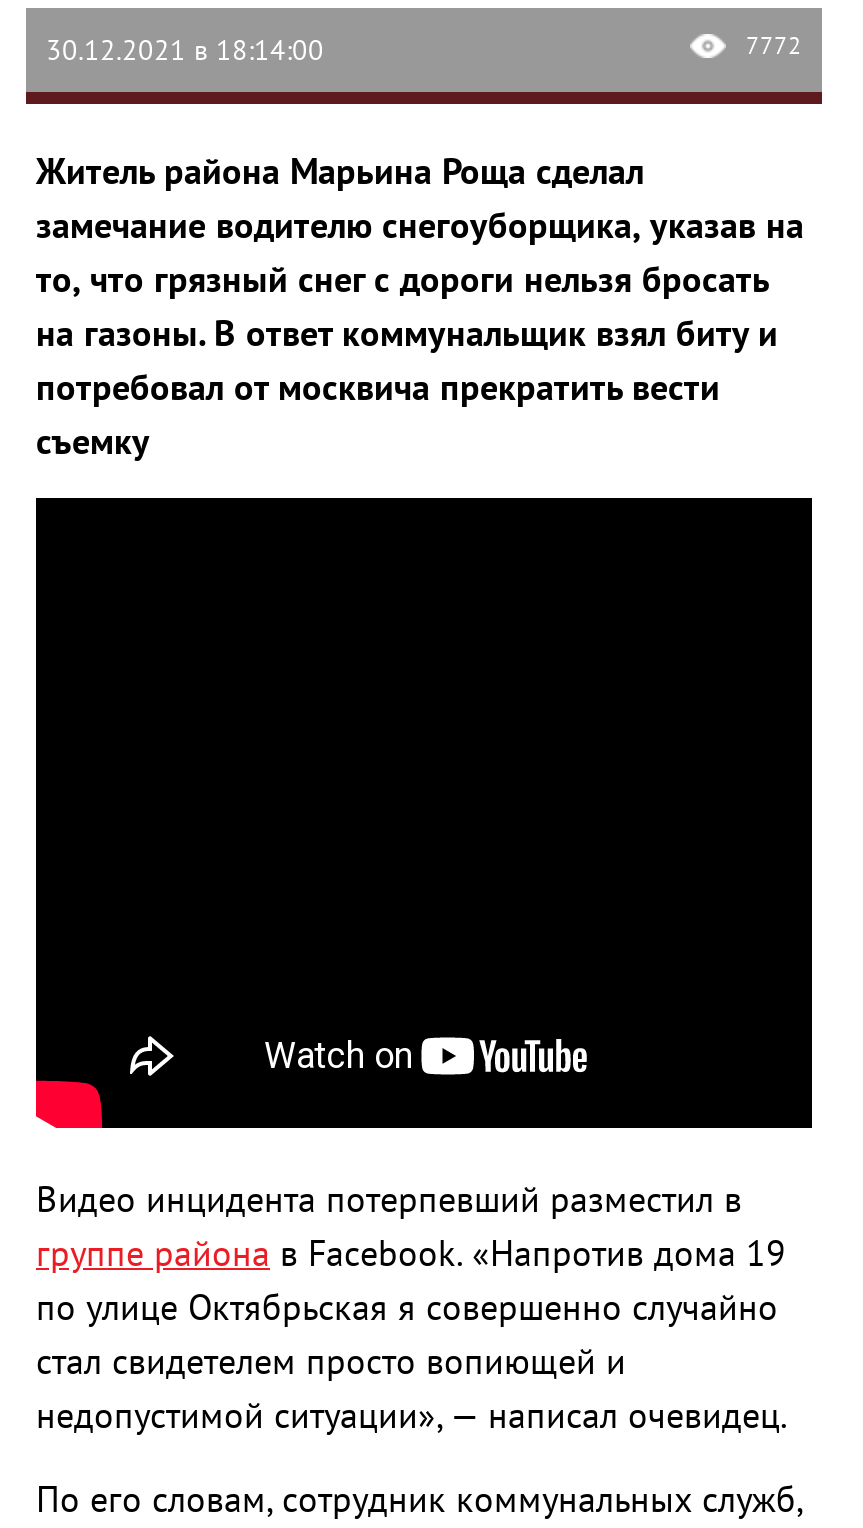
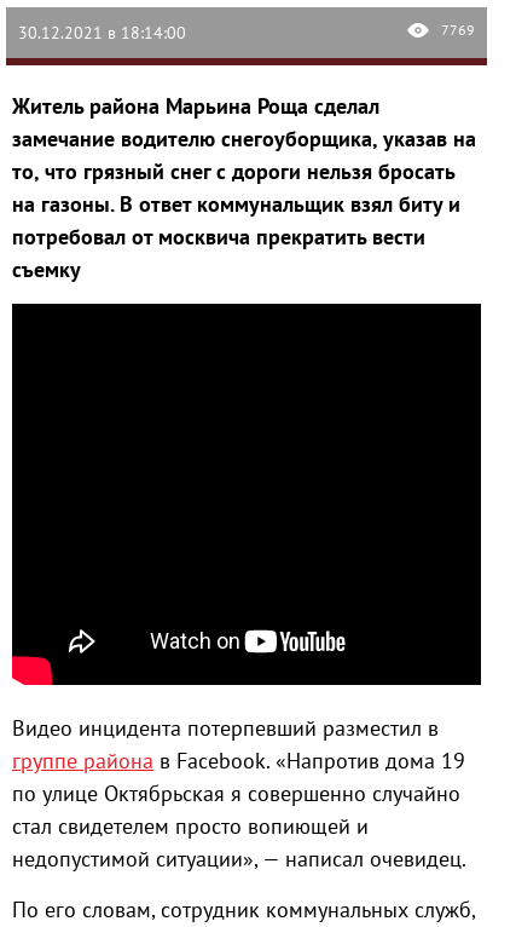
- 7772
+ 7769
